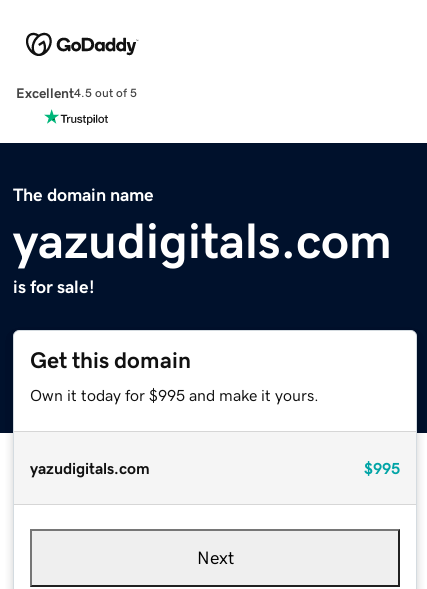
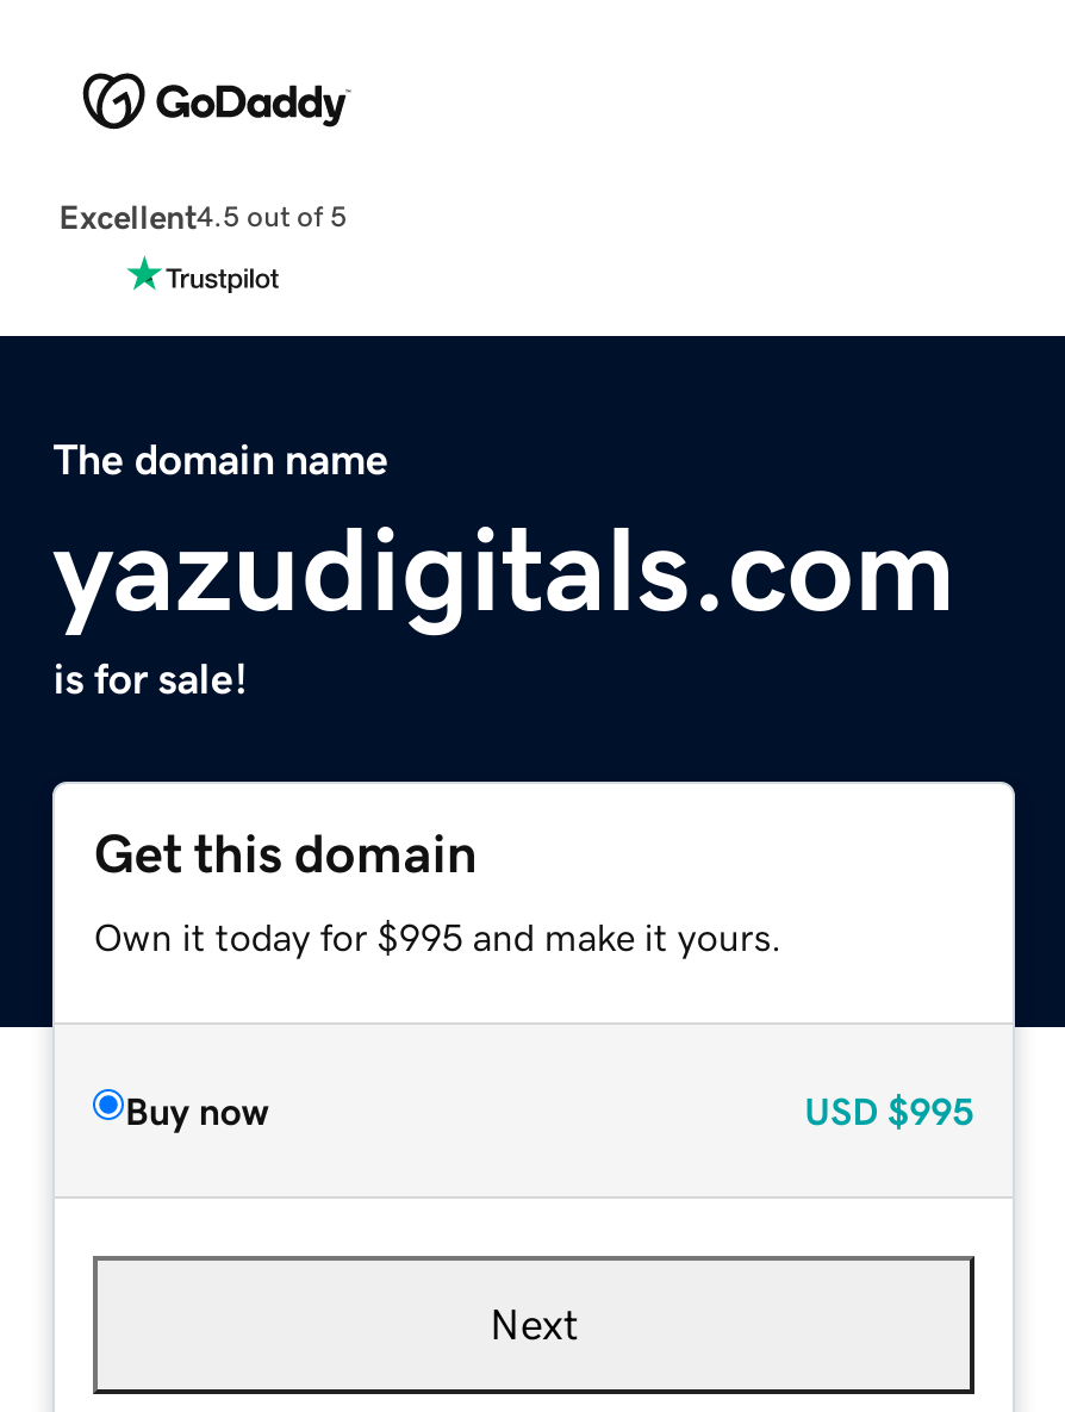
- yazudigitals.com
- $995
+ Buy now
+ USD $995
